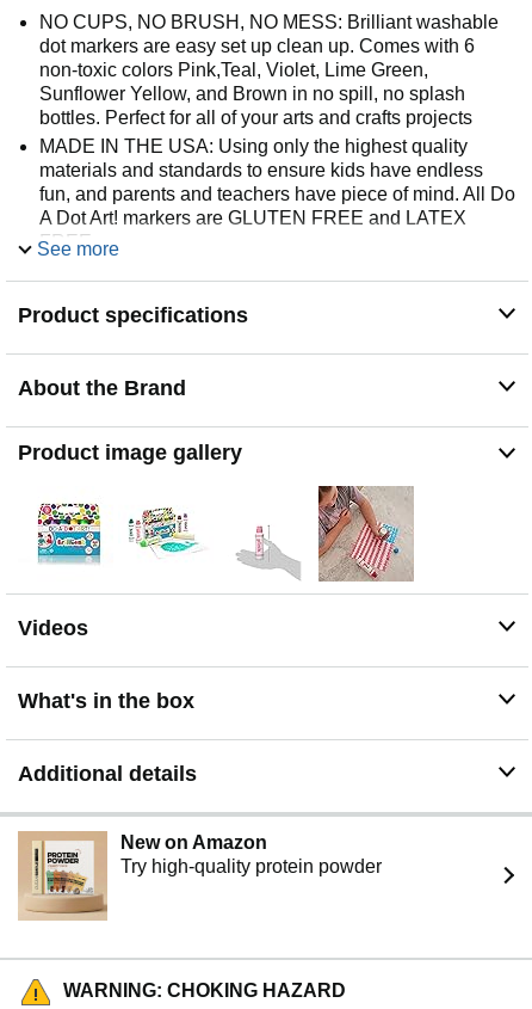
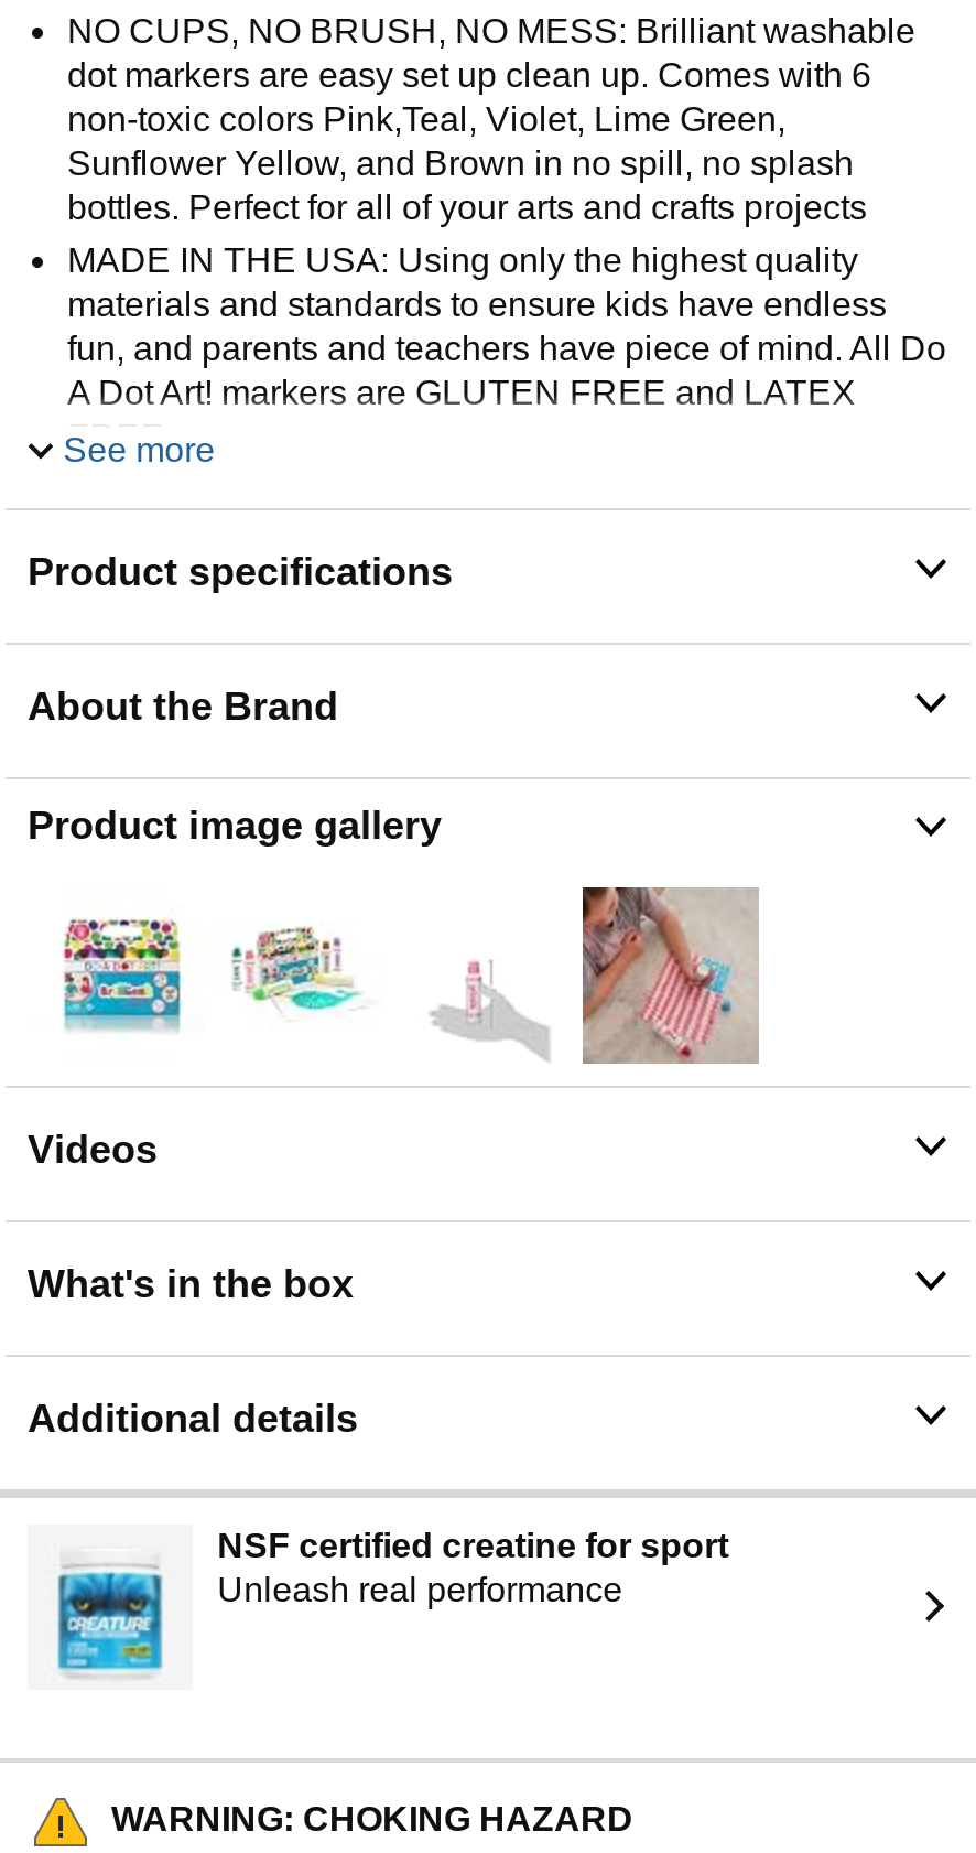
- [image]
- New on Amazon
- Try high-quality protein powder
+ [image]
+ NSF certified creatine for sport
+ Unleash real performance
